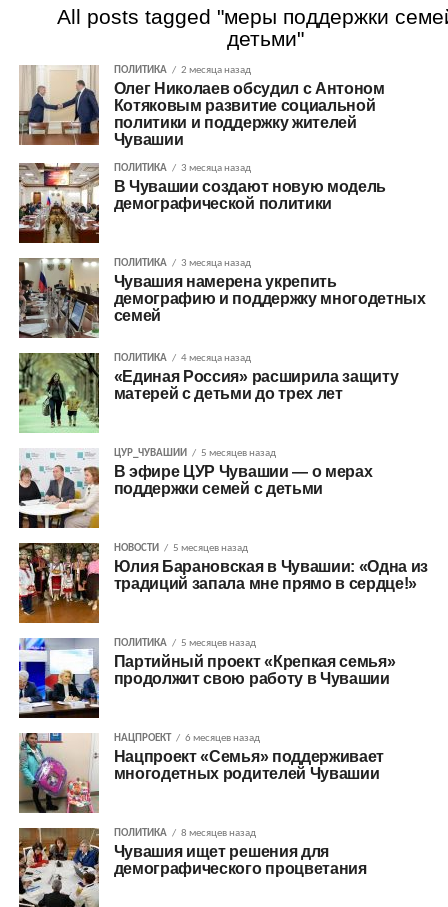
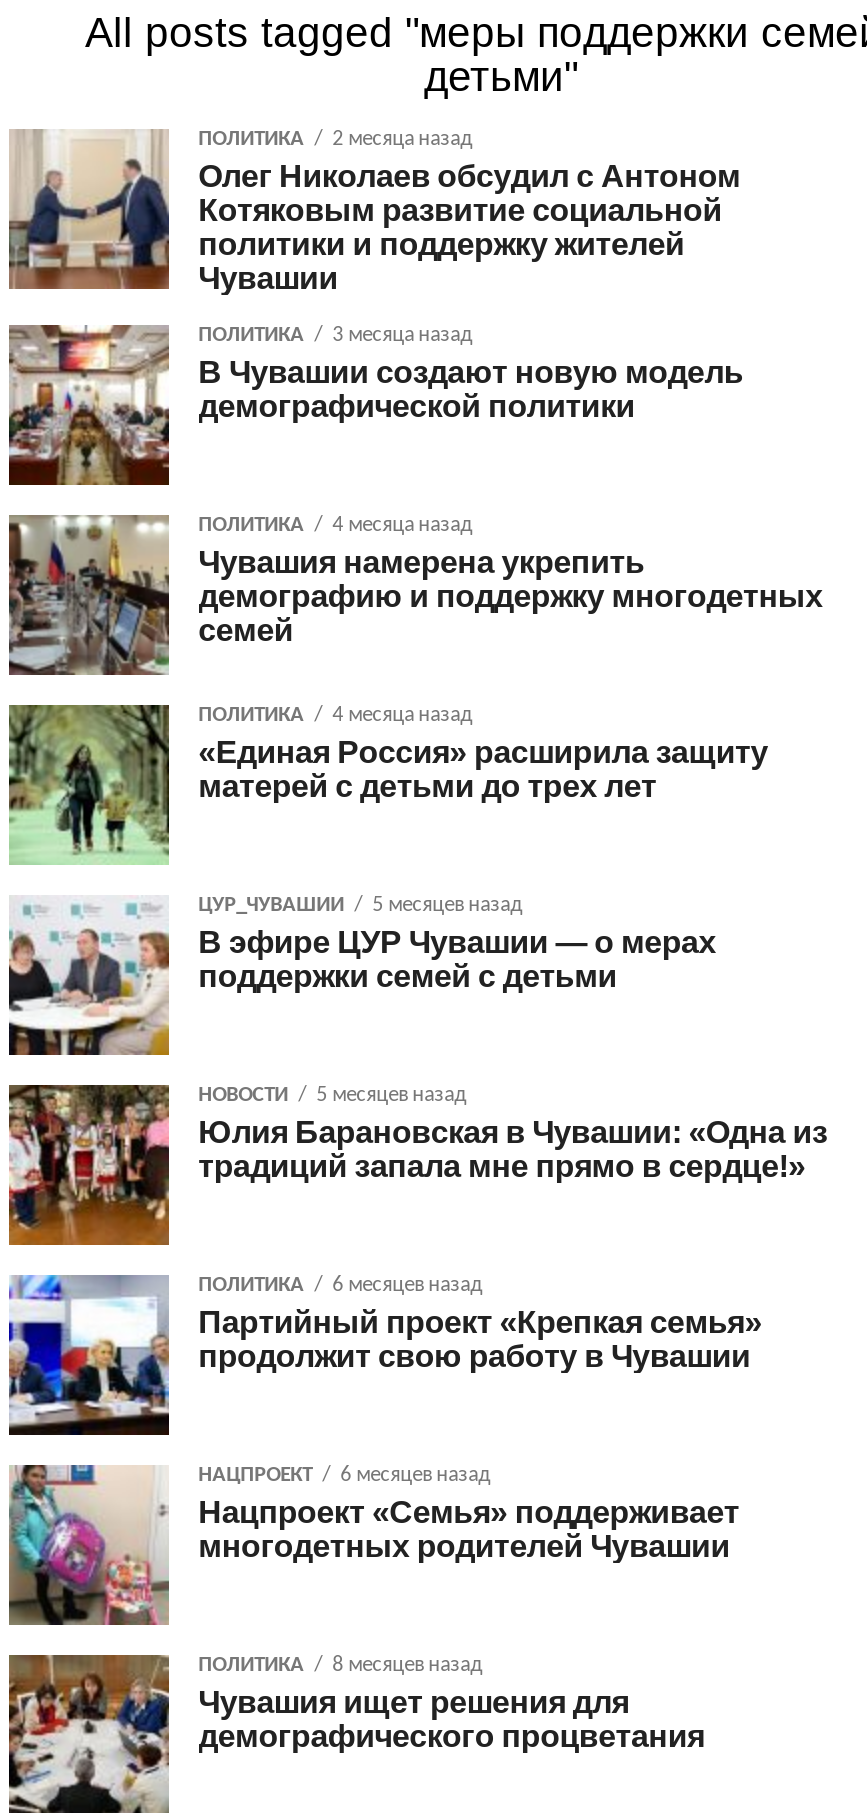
- ПОЛИТИКА 3 месяца назад
+ ПОЛИТИКА 4 месяца назад

- 5 месяцев назад
+ 6 месяцев назад
